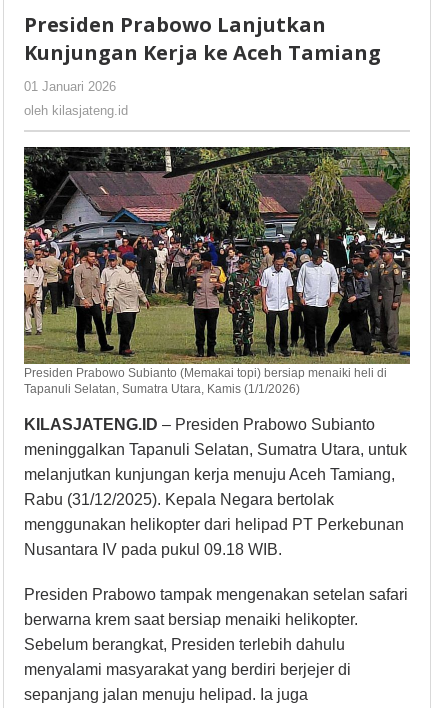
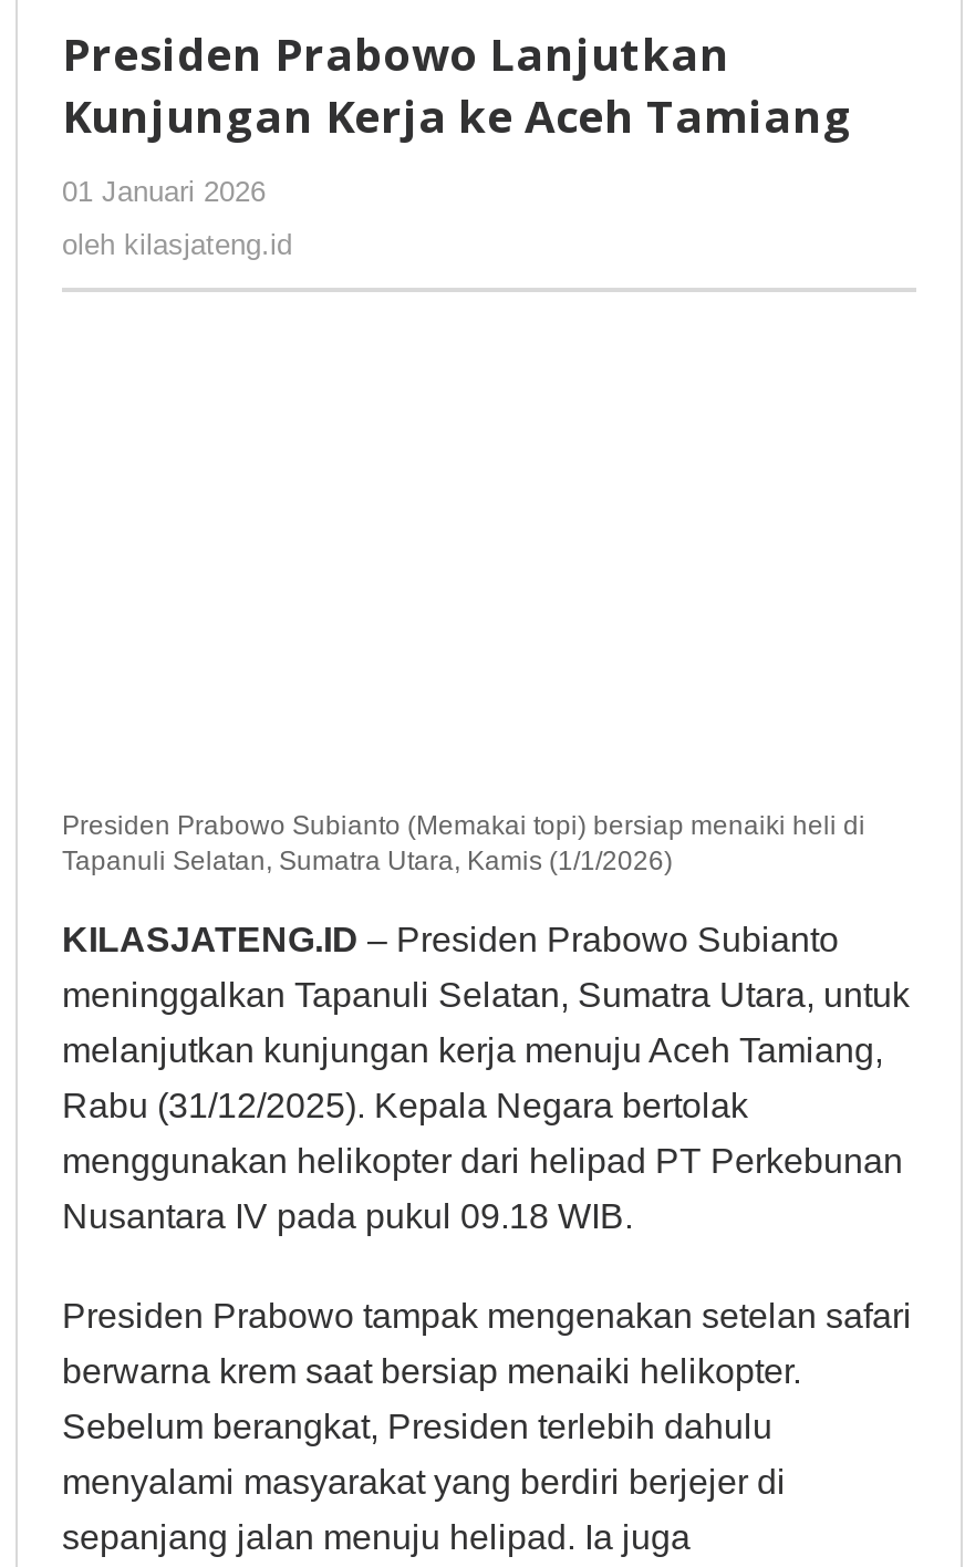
- [image]
